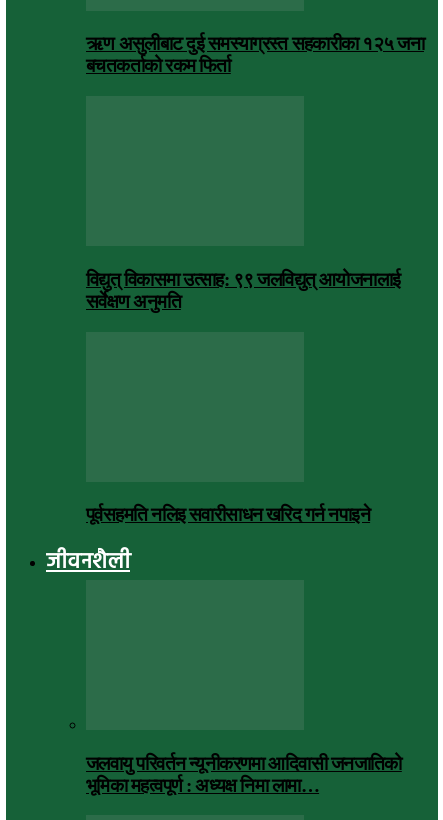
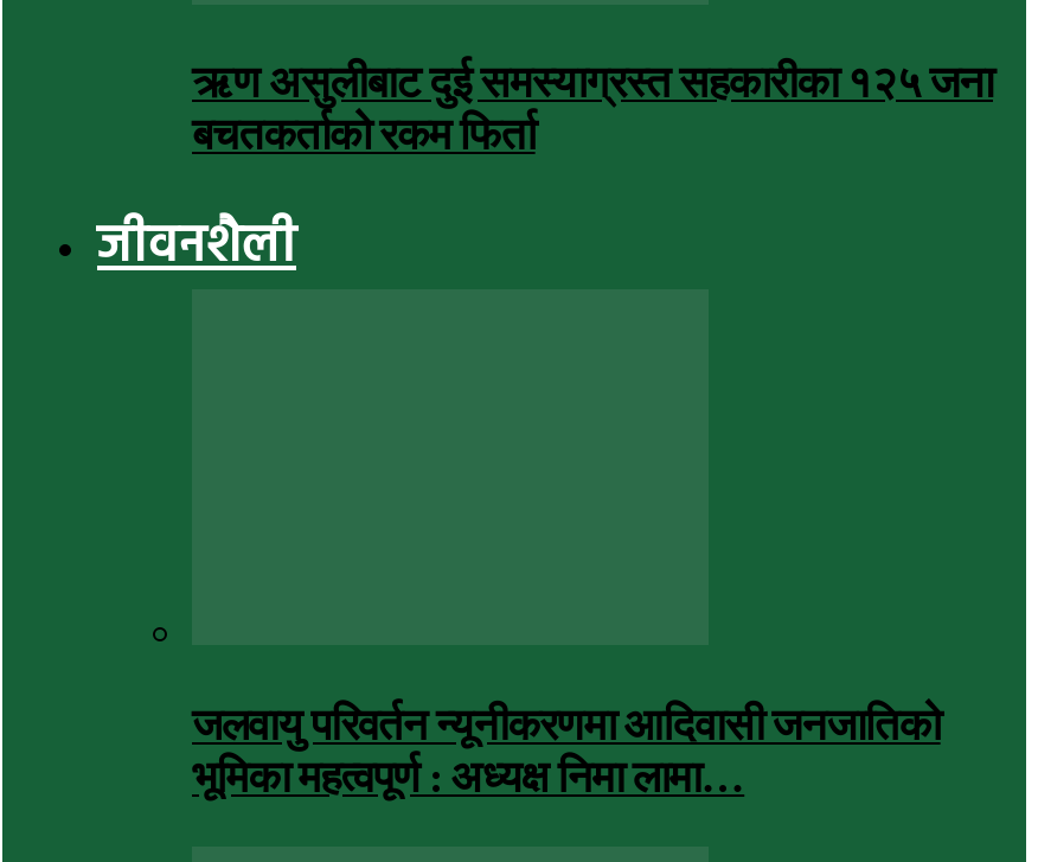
- विद्युत् विकासमा उत्साह: ९९ जलविद्युत् आयोजनालाई
- सर्वेक्षण अनुमति

- पूर्वसहमति नलिइ सवारीसाधन खरिद गर्न नपाइने
